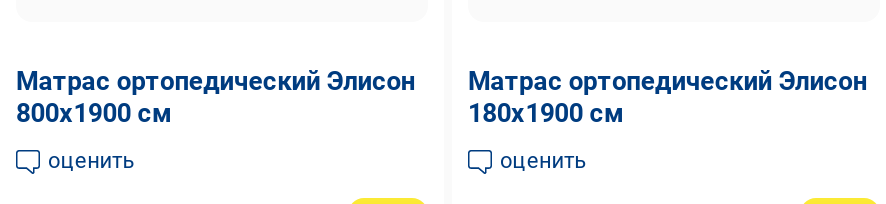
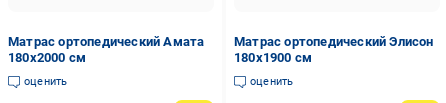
- Матрас ортопедический Элисон
+ Матрас ортопедический Амата

- 800х1900 см
+ 180х2000 см
